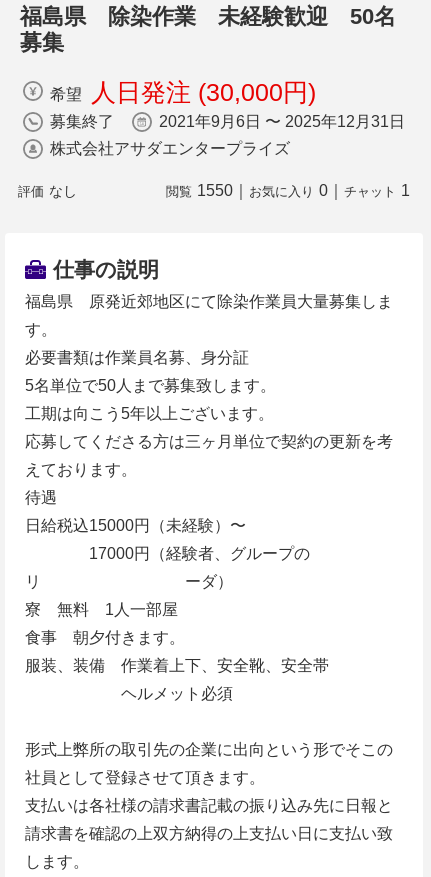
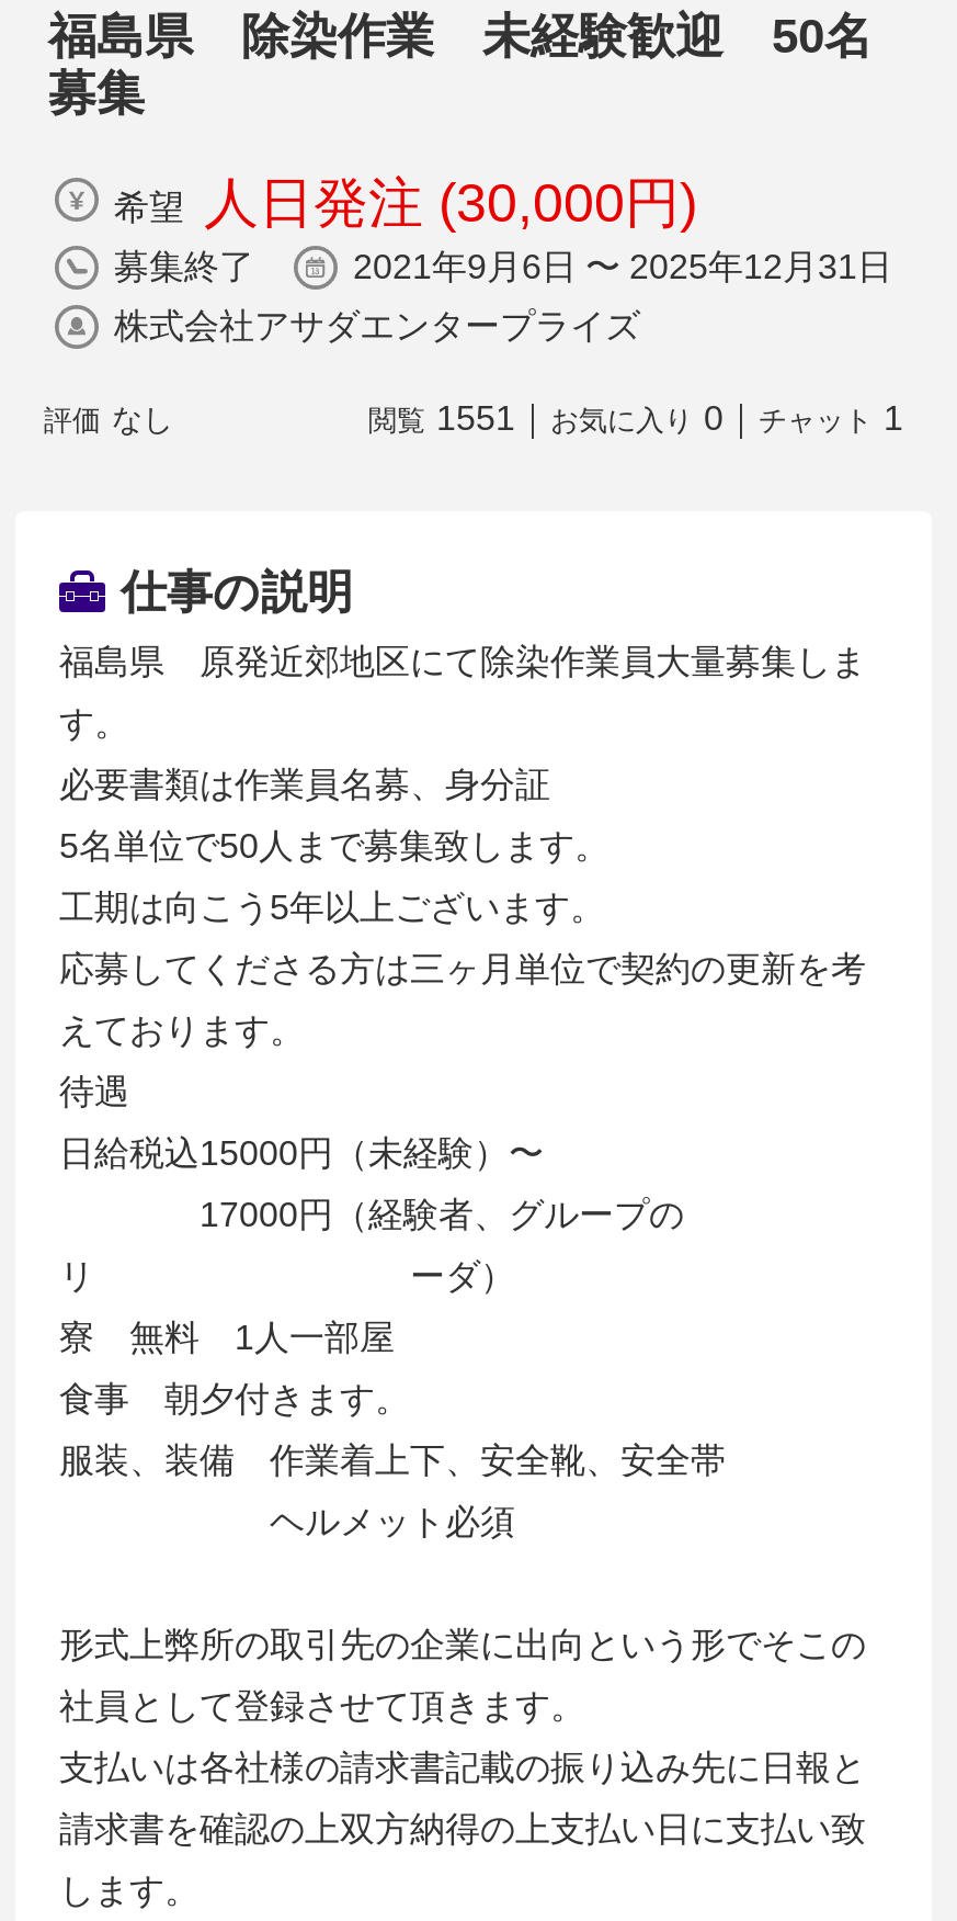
- 閲覧 1550｜お気に入り 0｜チャット 1
+ 閲覧 1551｜お気に入り 0｜チャット 1
